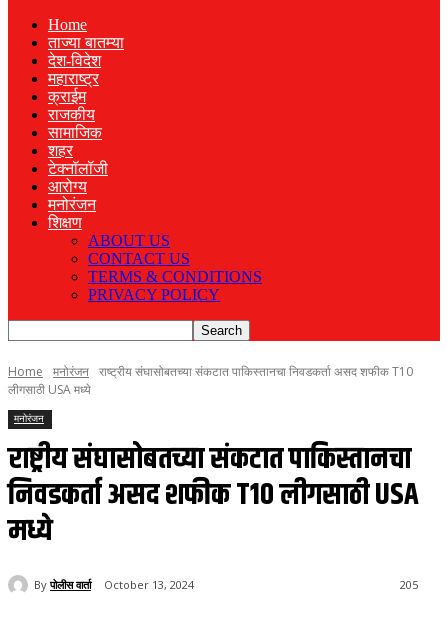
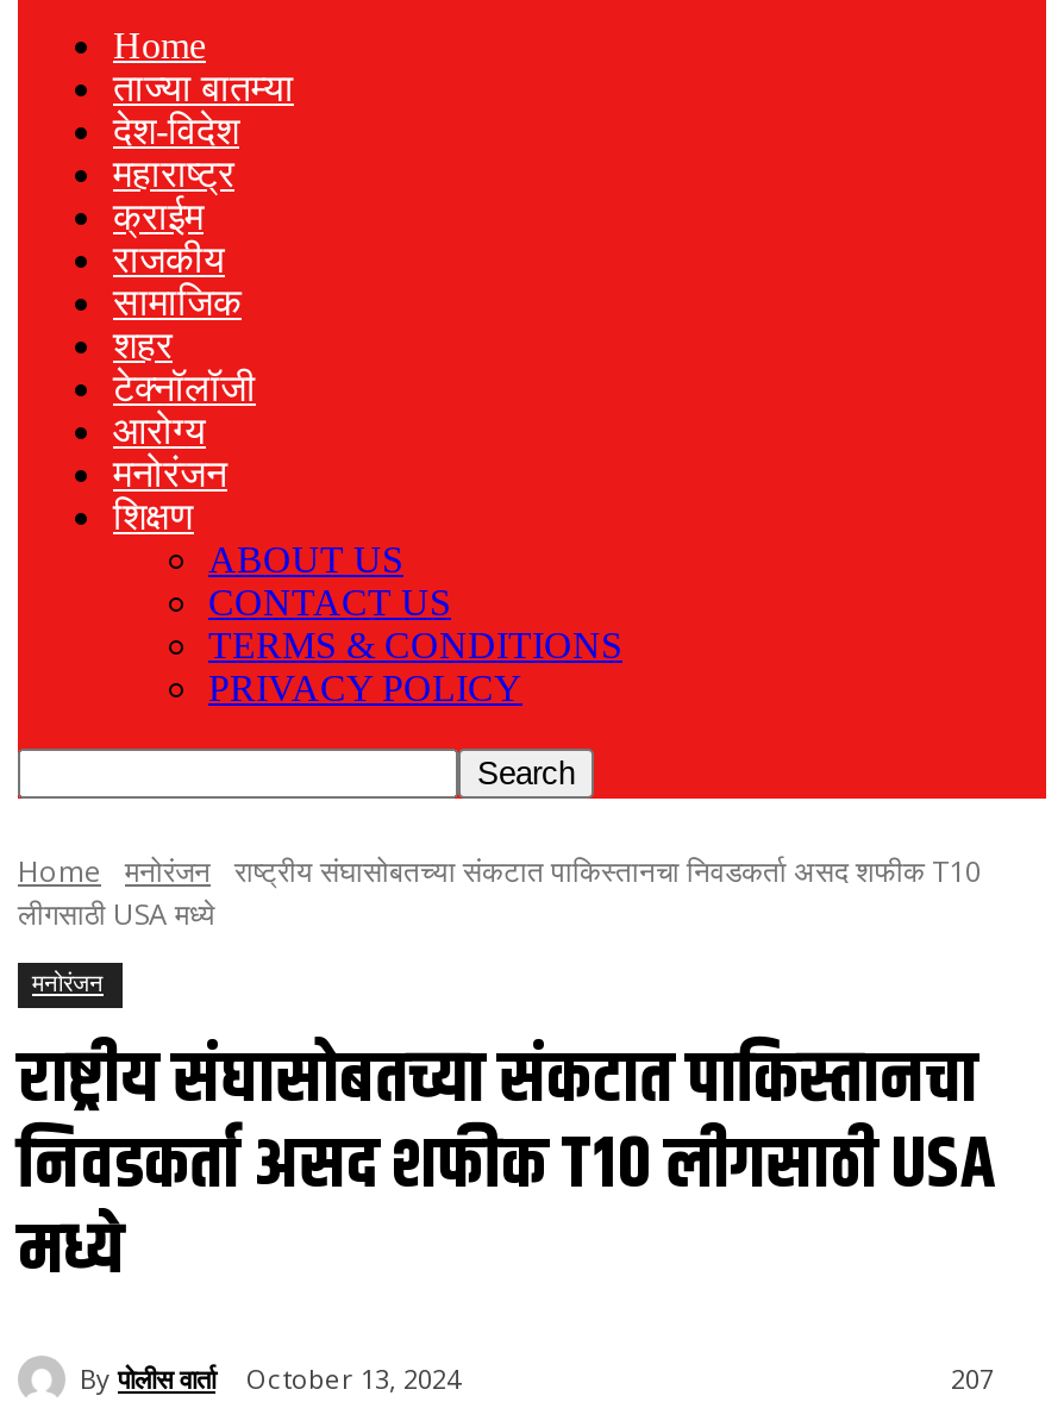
- 205
+ 207
